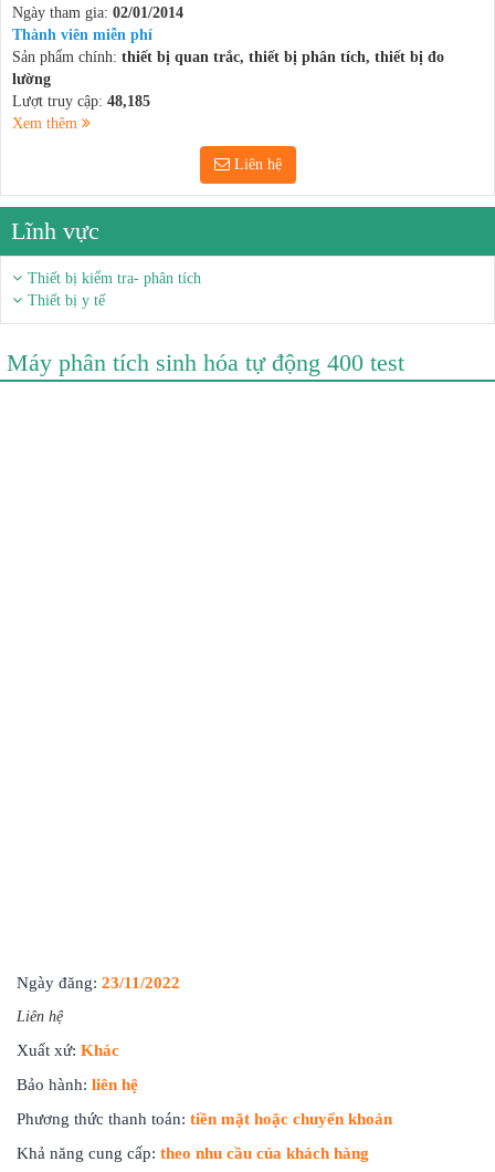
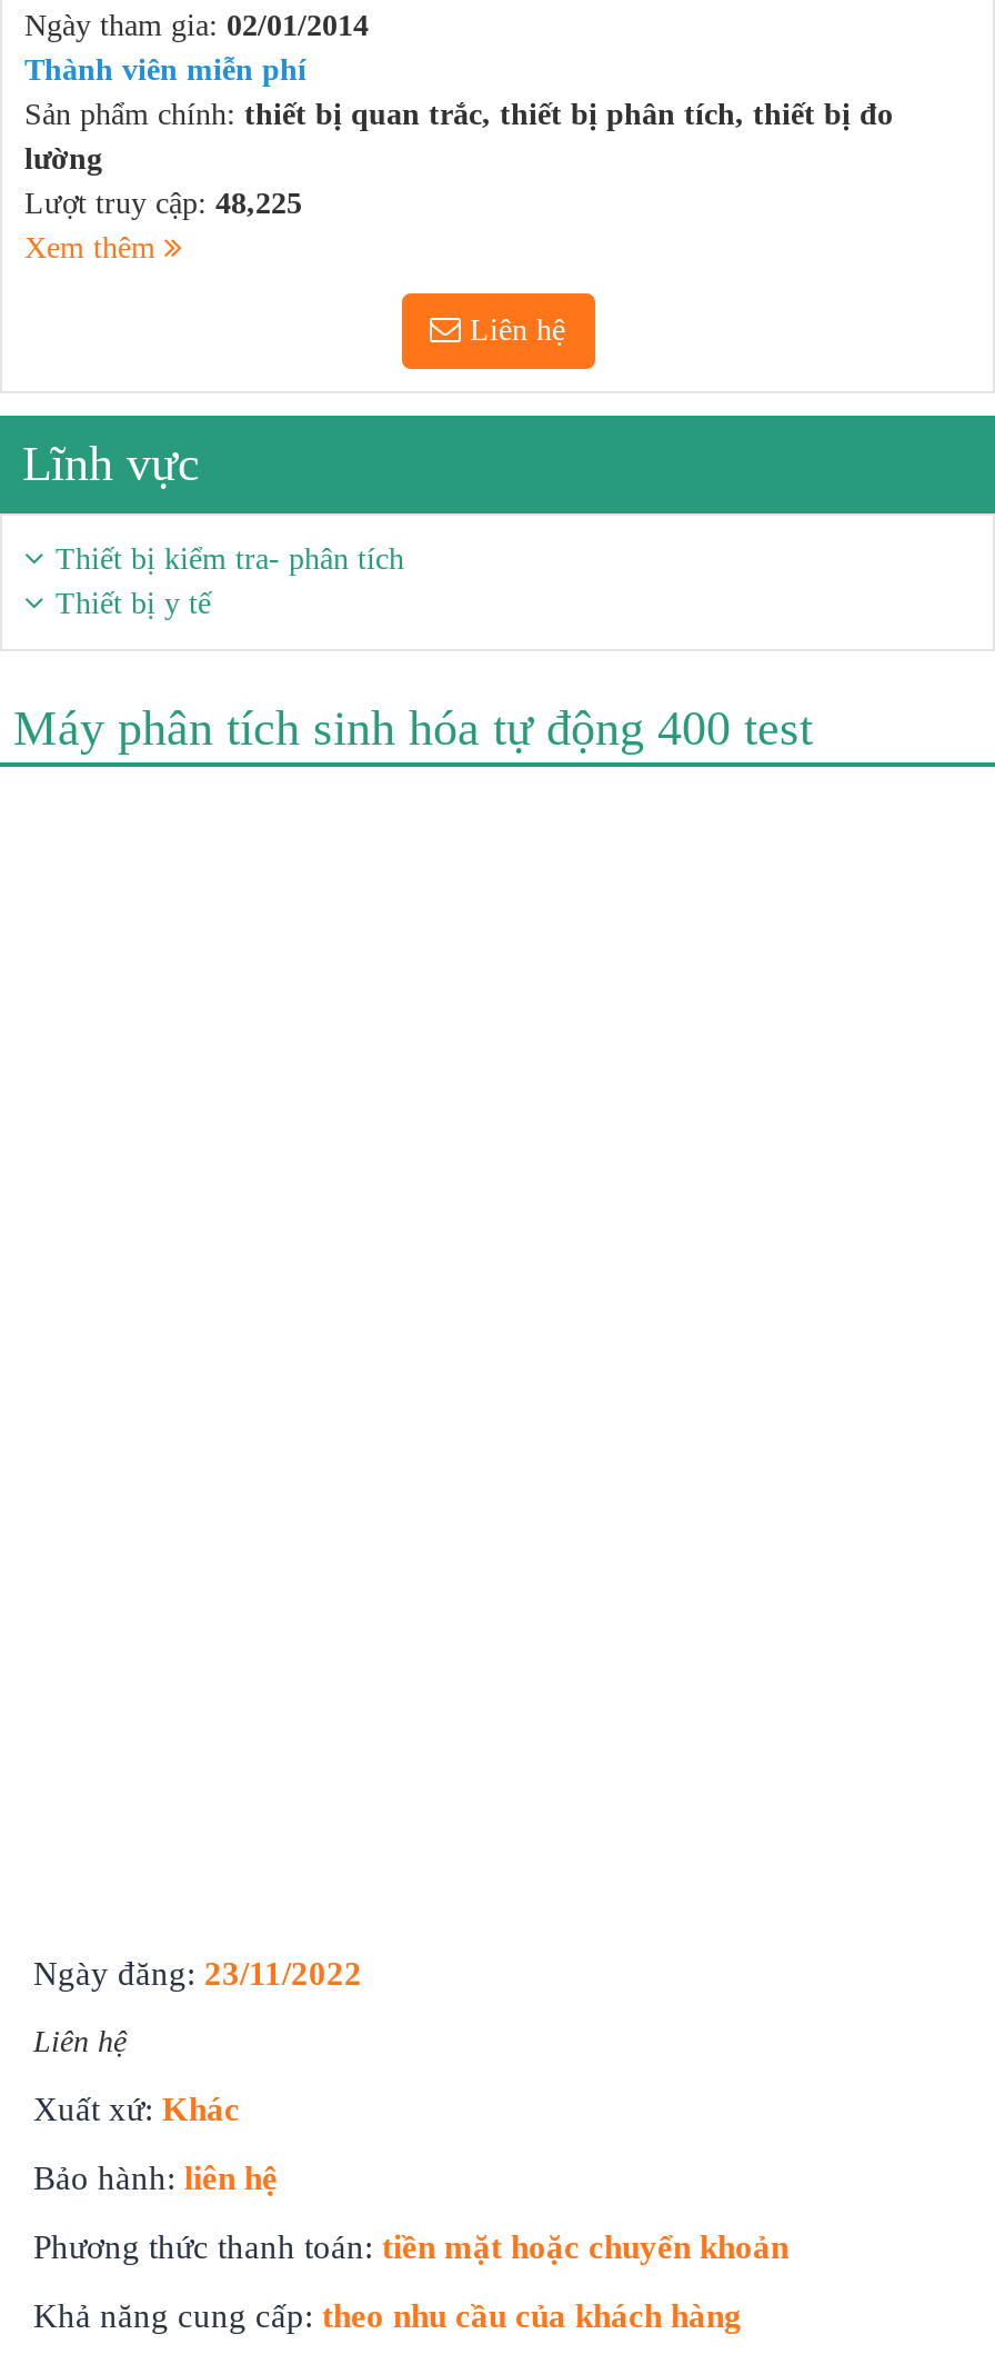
- Lượt truy cập: 48,185
+ Lượt truy cập: 48,225
